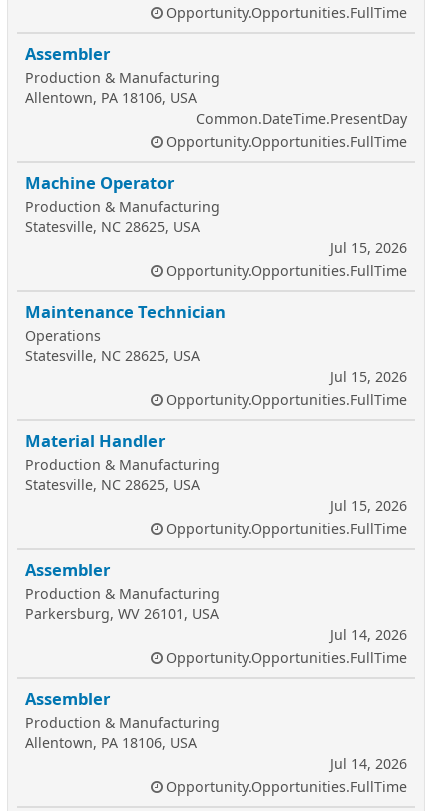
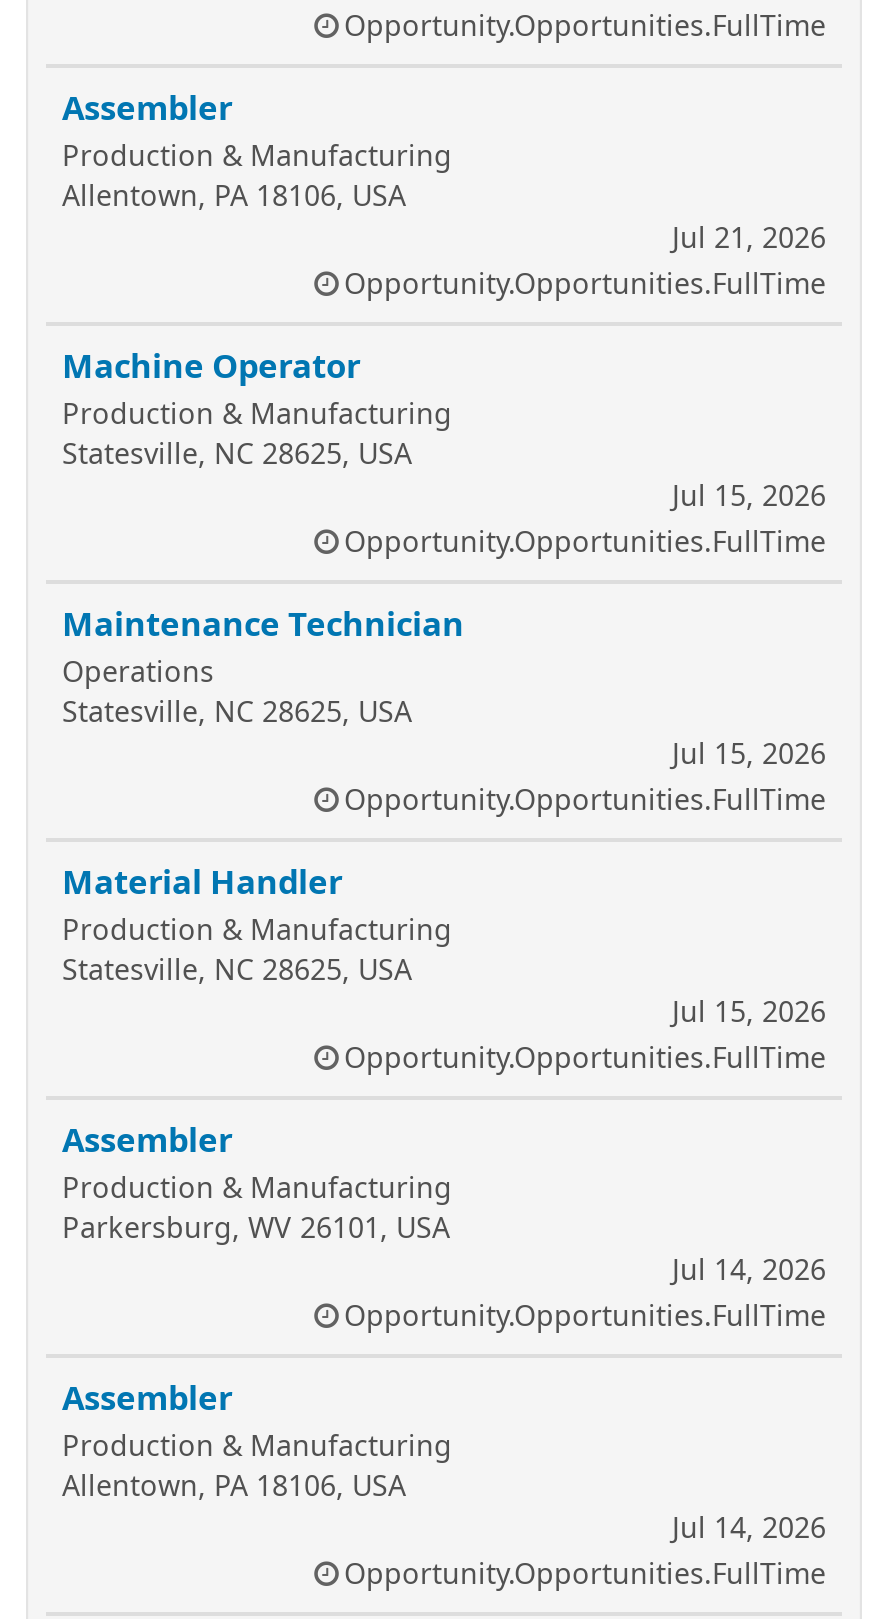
- Common.DateTime.PresentDay
+ Jul 21, 2026
